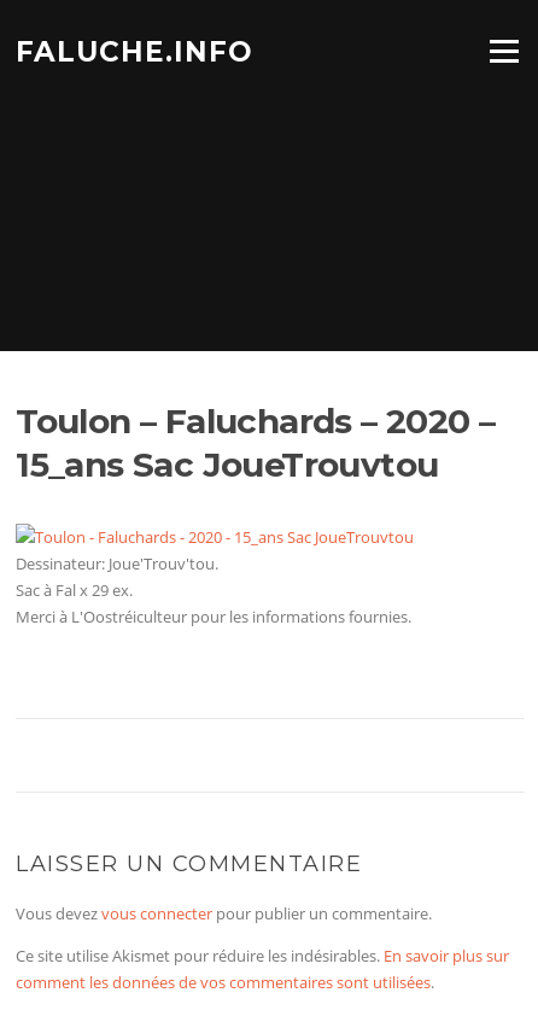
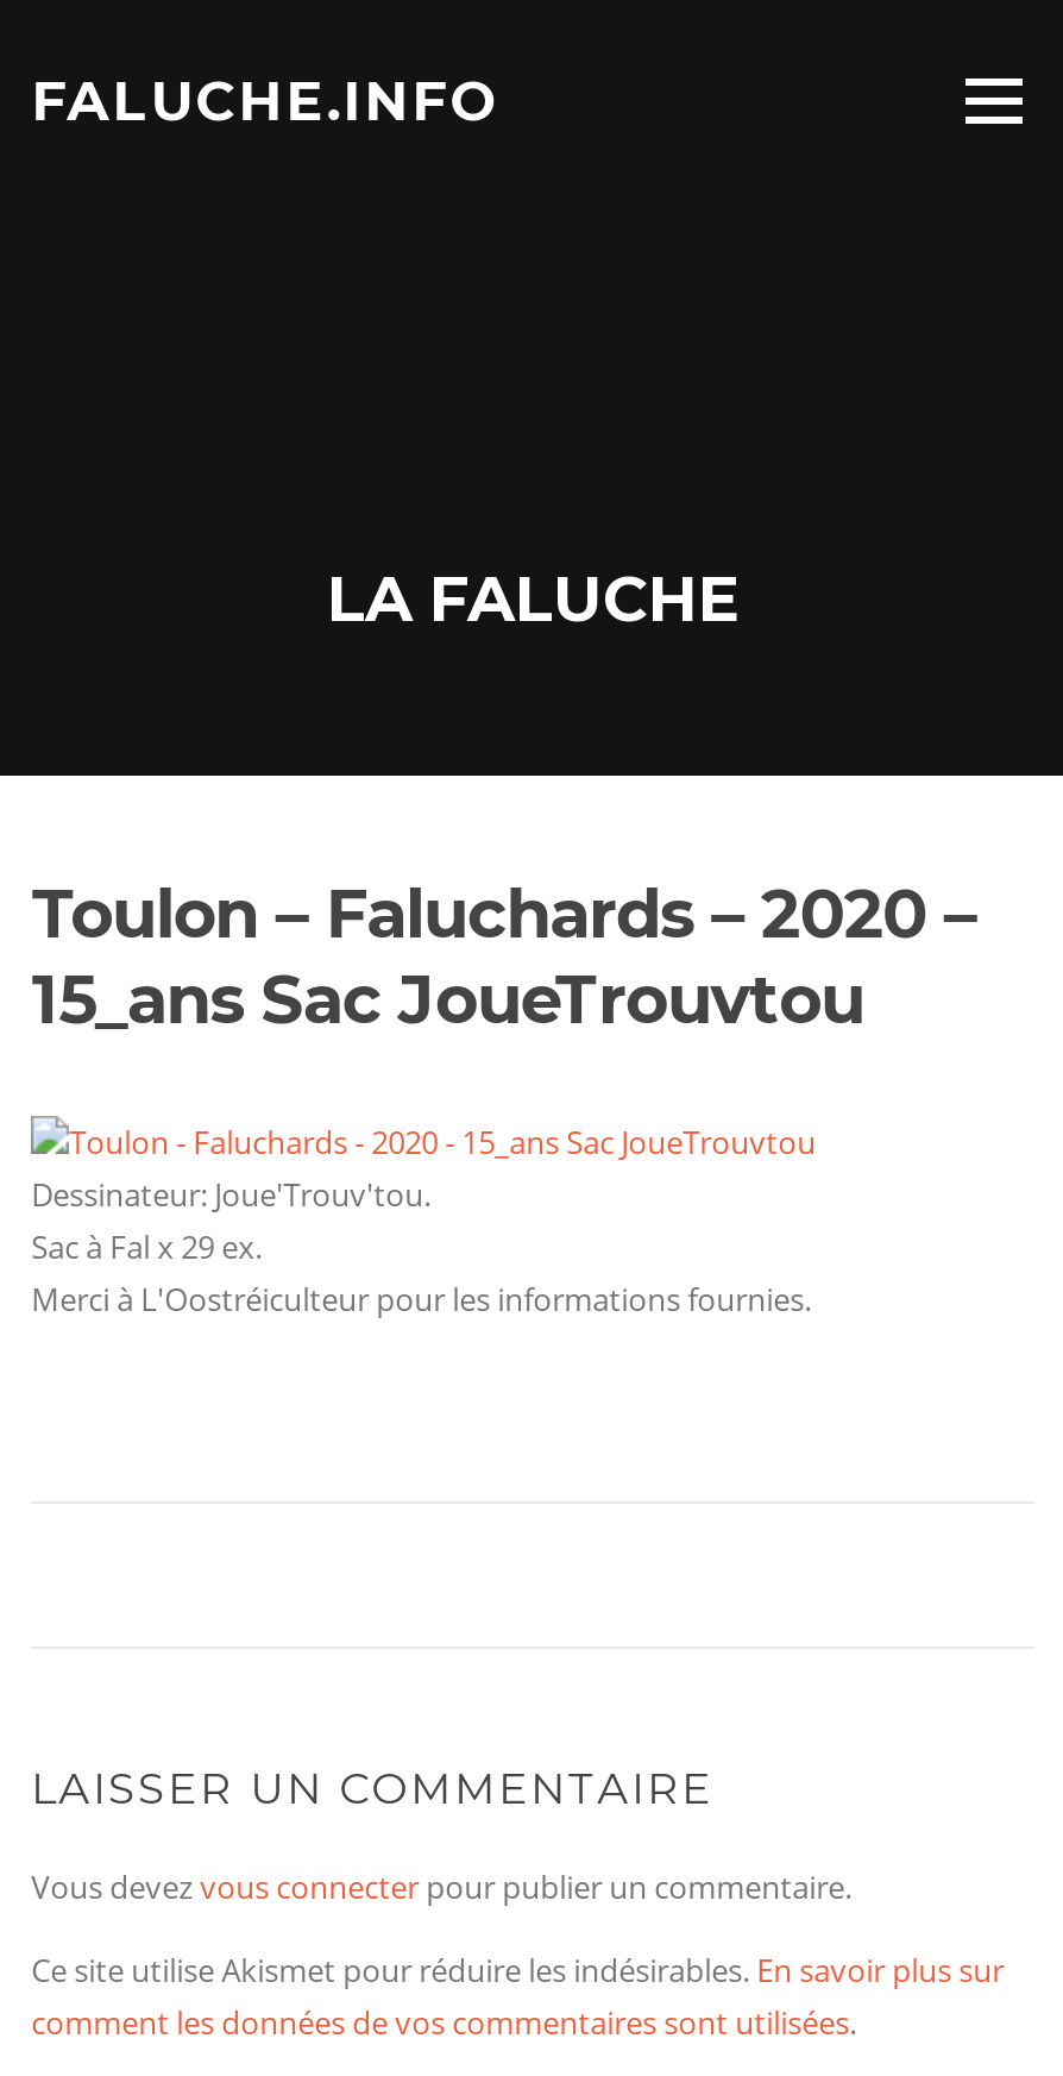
+ LA FALUCHE
